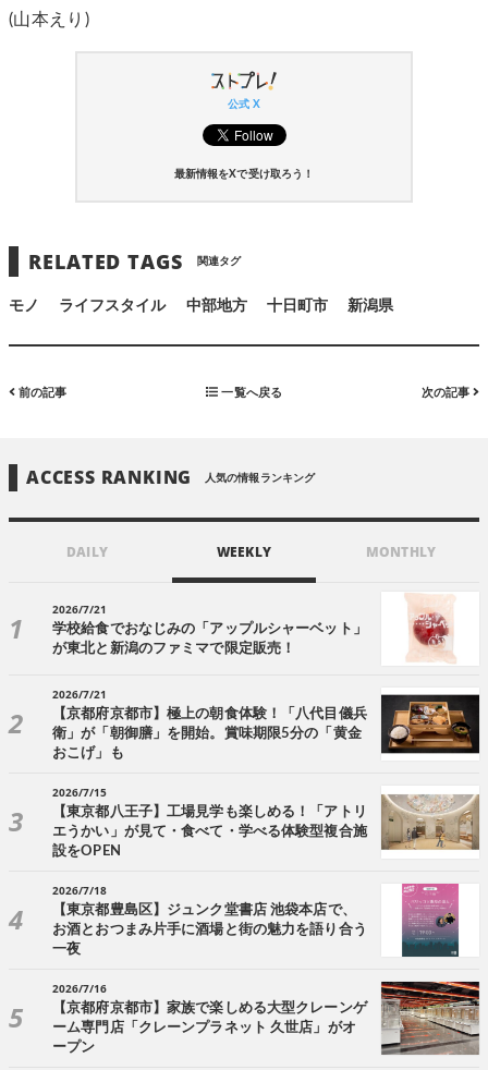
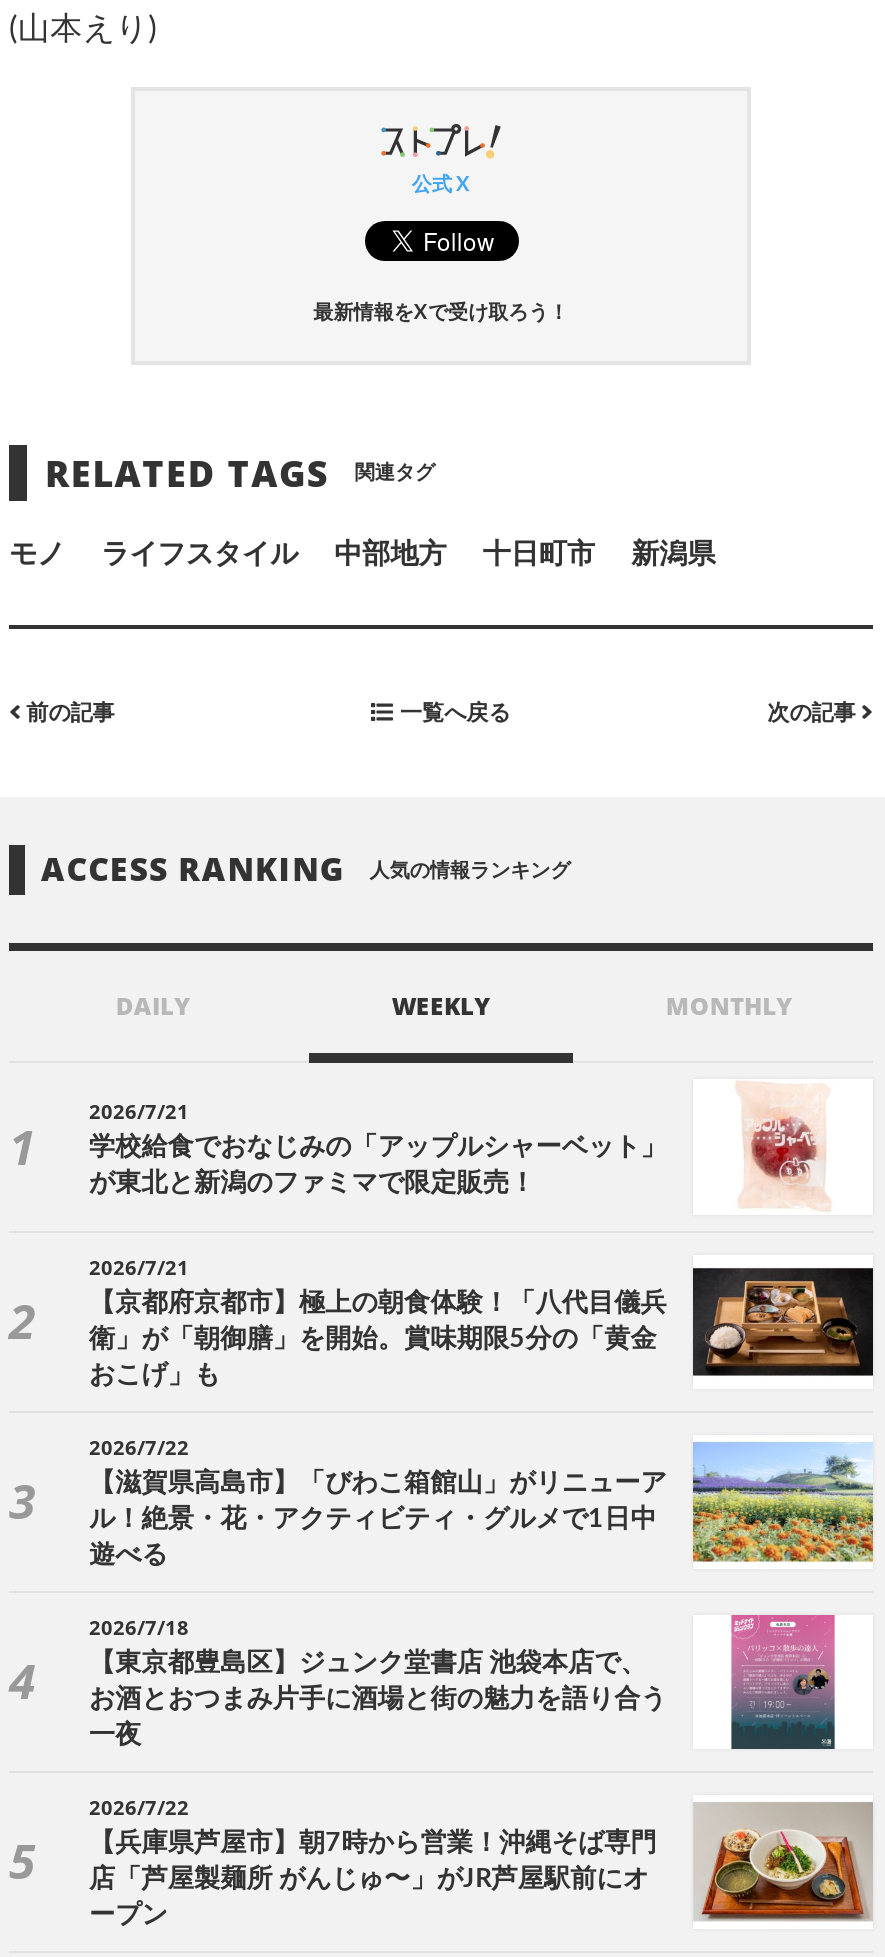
- [image]
- 2026/7/15
- 【東京都八王子】工場見学も楽しめる！「アトリ
- エうかい」が見て・食べて・学べる体験型複合施
- 設をOPEN
+ [image]
+ 2026/7/22
+ 【滋賀県高島市】「びわこ箱館山」がリニューア
+ ル！絶景・花・アクティビティ・グルメで1日中
+ 遊べる

- 2026/7/16
+ 2026/7/22

- [image]
- 【京都府京都市】家族で楽しめる大型クレーンゲ
+ [image]
+ 【兵庫県芦屋市】朝7時から営業！沖縄そば専門

- ーム専門店「クレーンプラネット 久世店」がオ
+ 店「芦屋製麺所 がんじゅ〜」がJR芦屋駅前にオ
